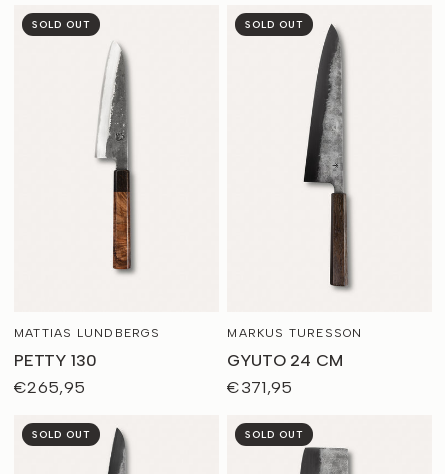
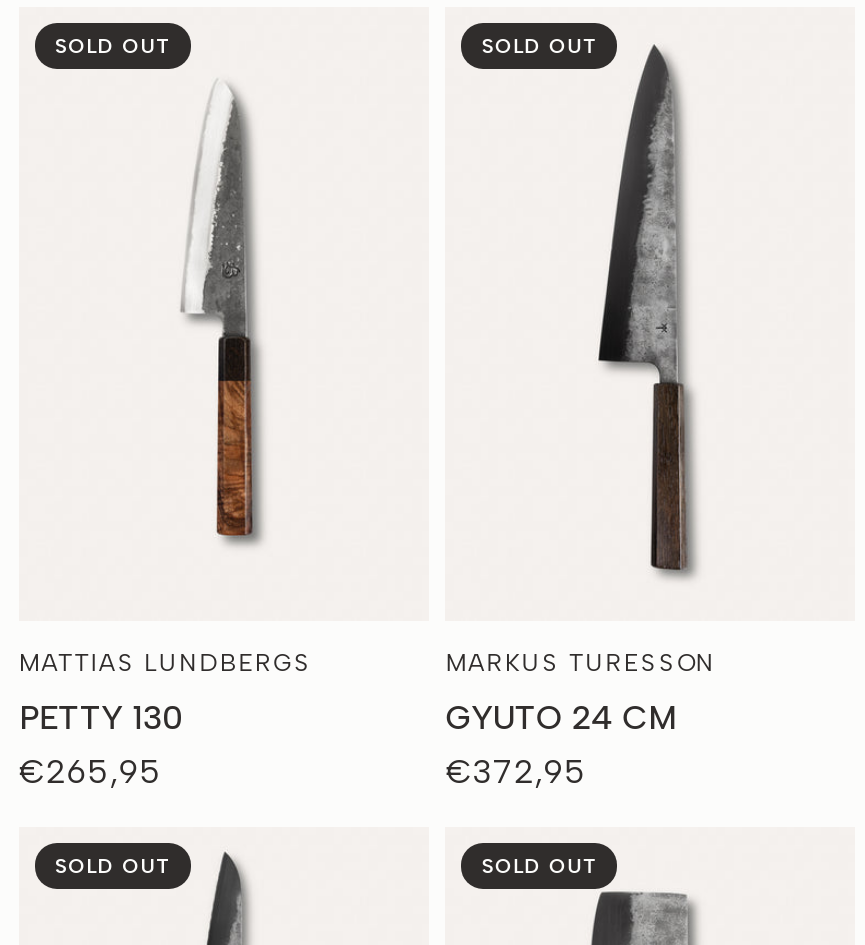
- €371,95
+ €372,95
